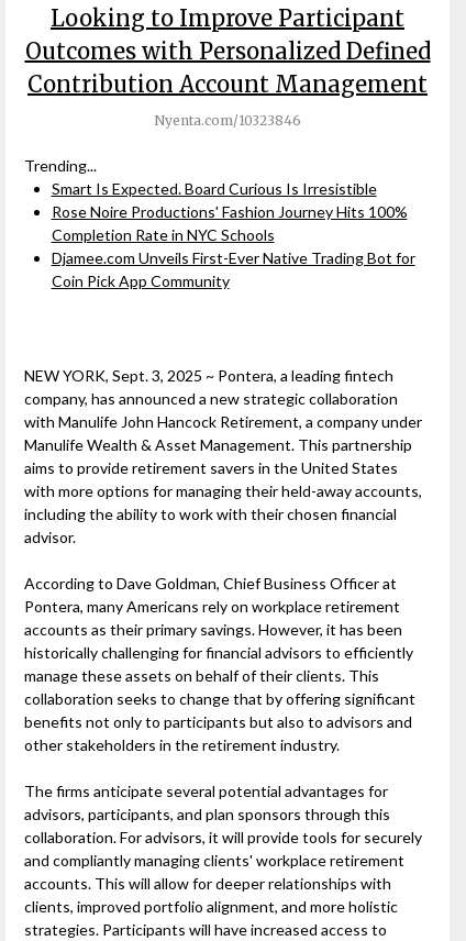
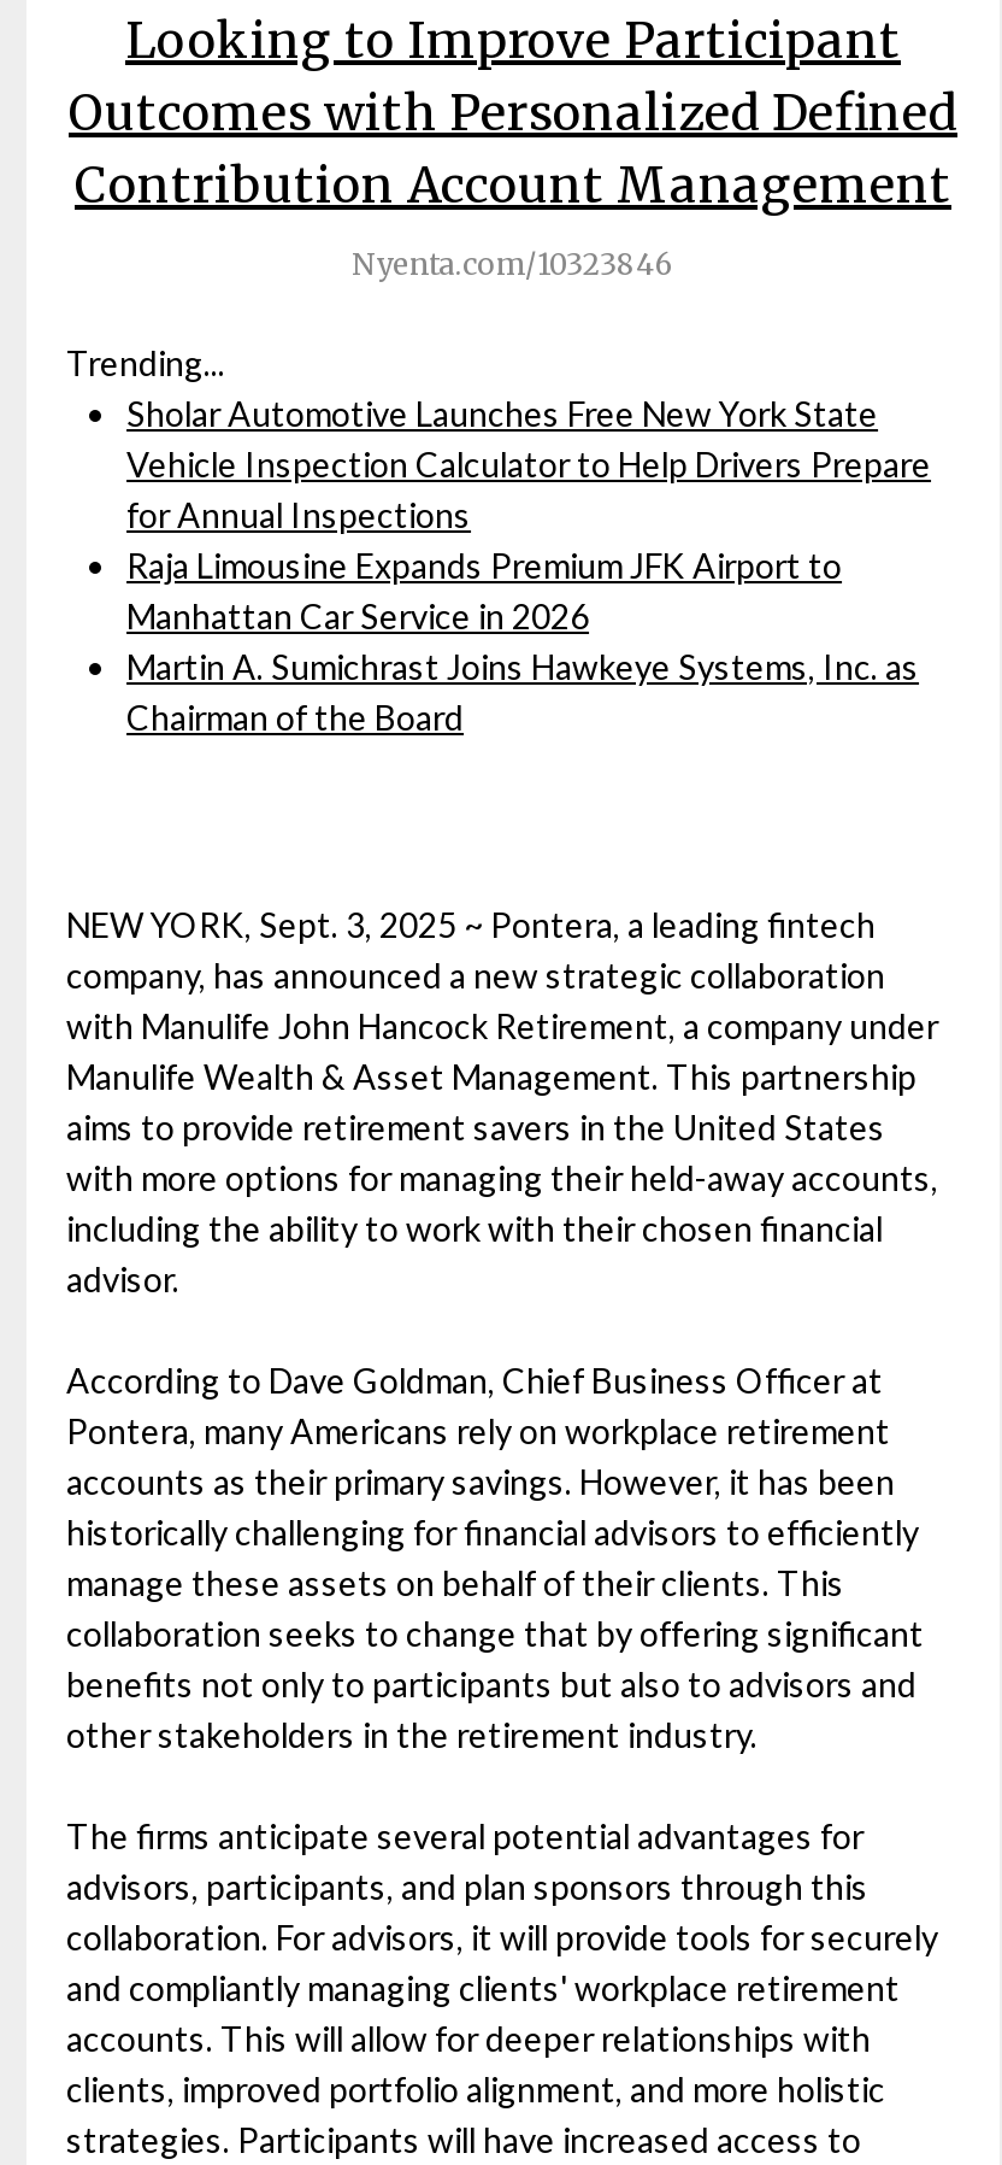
- Smart Is Expected. Board Curious Is Irresistible
- Rose Noire Productions' Fashion Journey Hits 100%
- Completion Rate in NYC Schools
- Djamee.com Unveils First-Ever Native Trading Bot for
- Coin Pick App Community
+ Sholar Automotive Launches Free New York State
+ Vehicle Inspection Calculator to Help Drivers Prepare
+ for Annual Inspections
+ Raja Limousine Expands Premium JFK Airport to
+ Manhattan Car Service in 2026
+ Martin A. Sumichrast Joins Hawkeye Systems, Inc. as
+ Chairman of the Board
